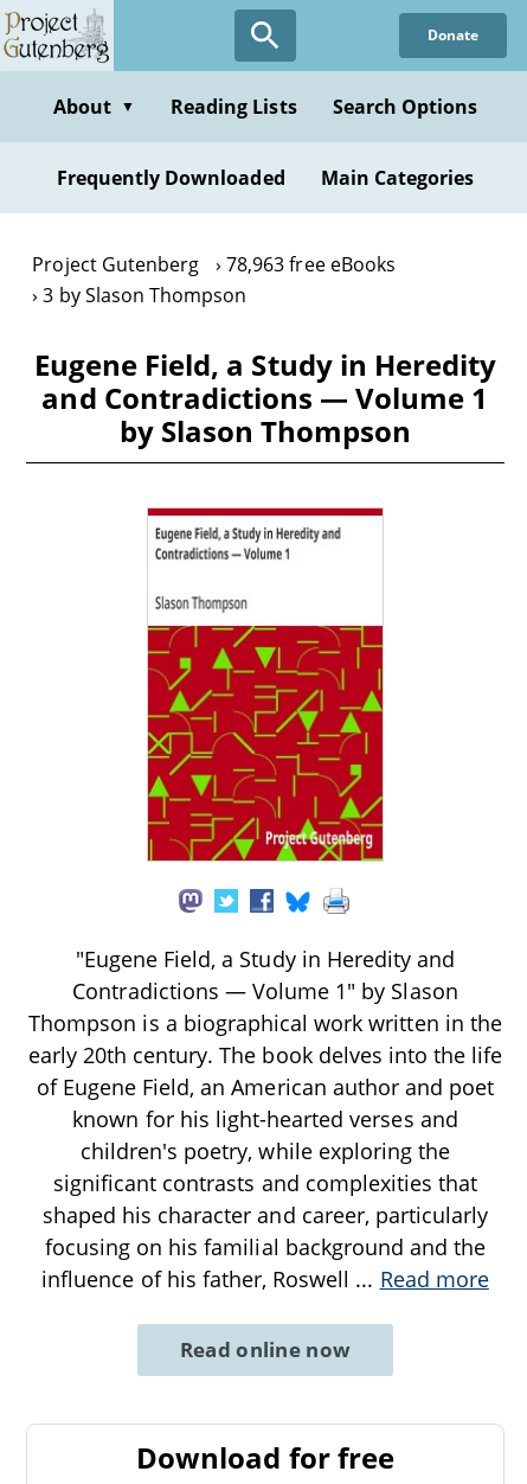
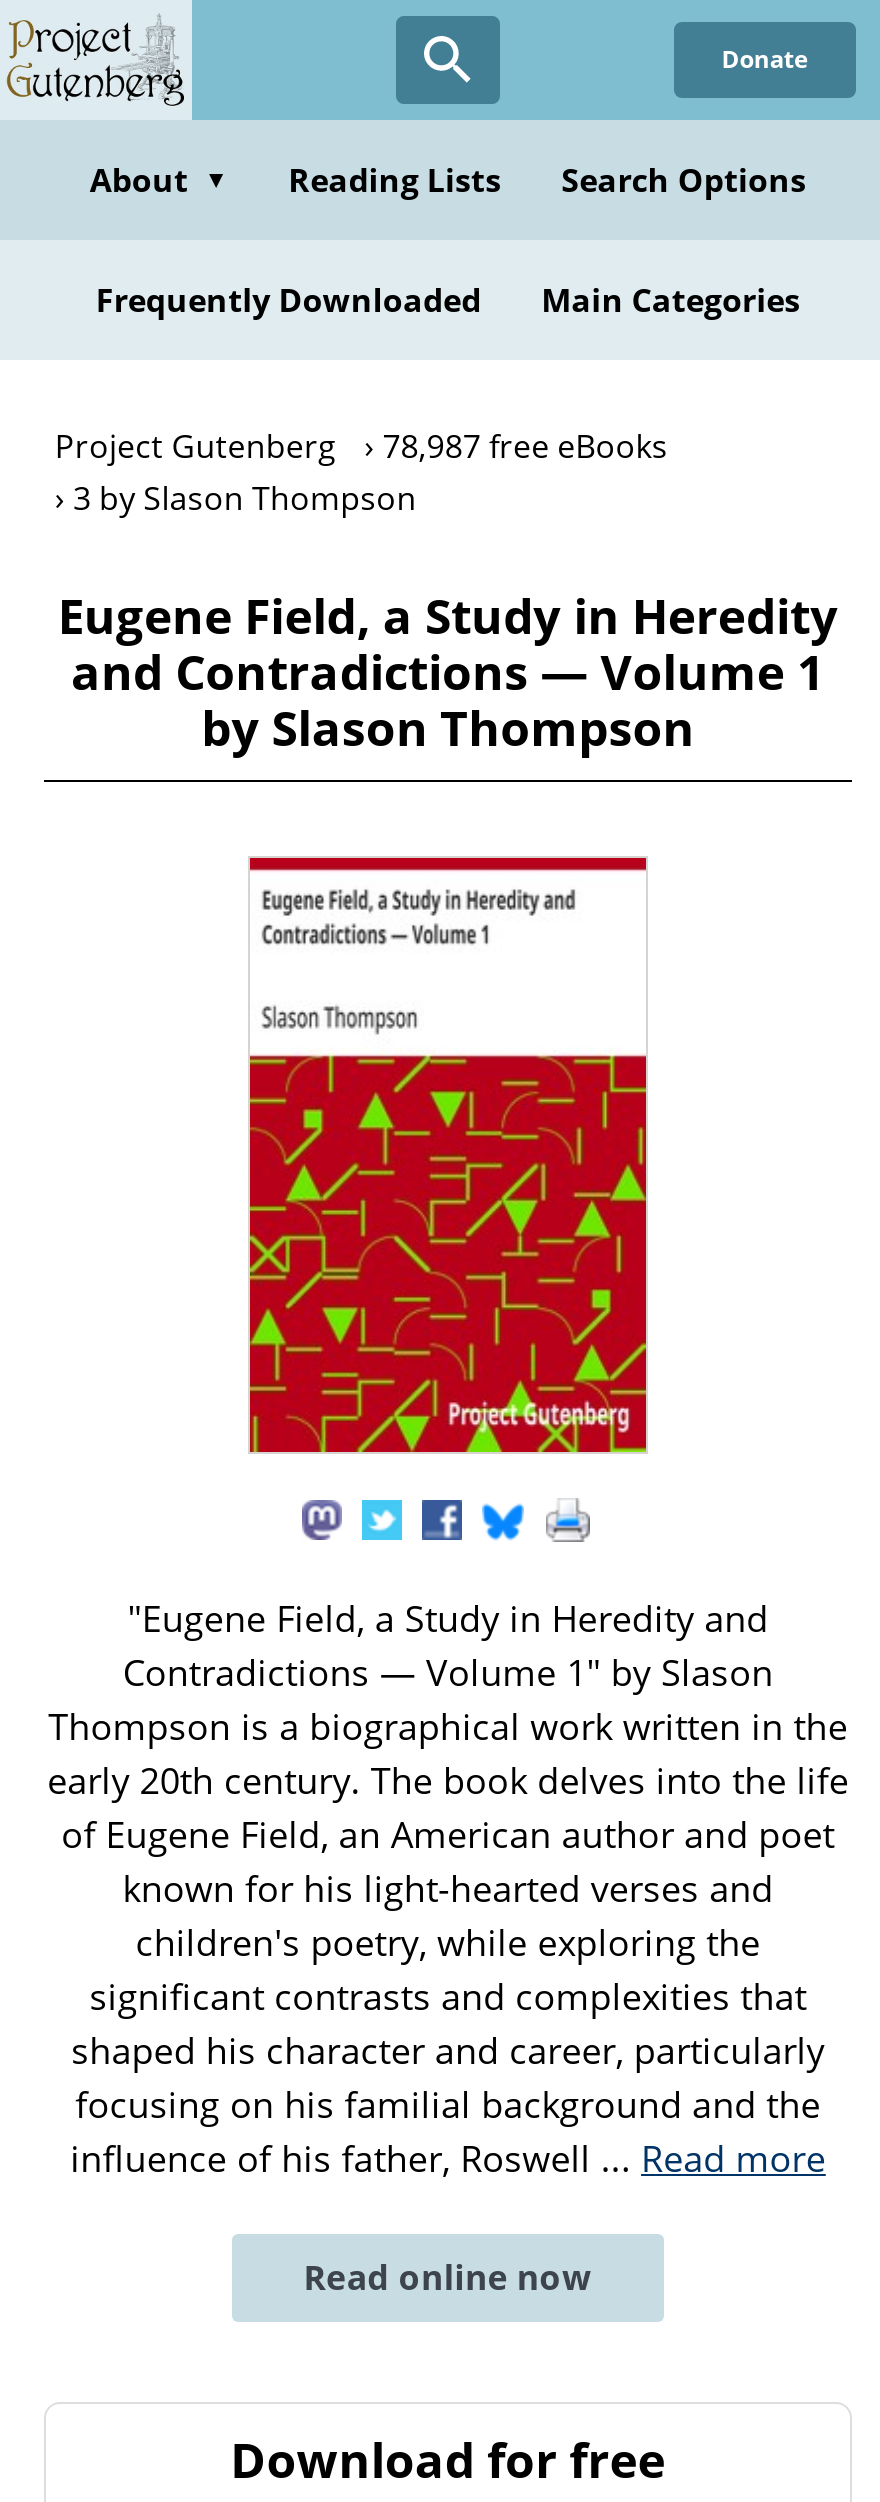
- Project Gutenberg 78,963 free eBooks
+ Project Gutenberg 78,987 free eBooks
